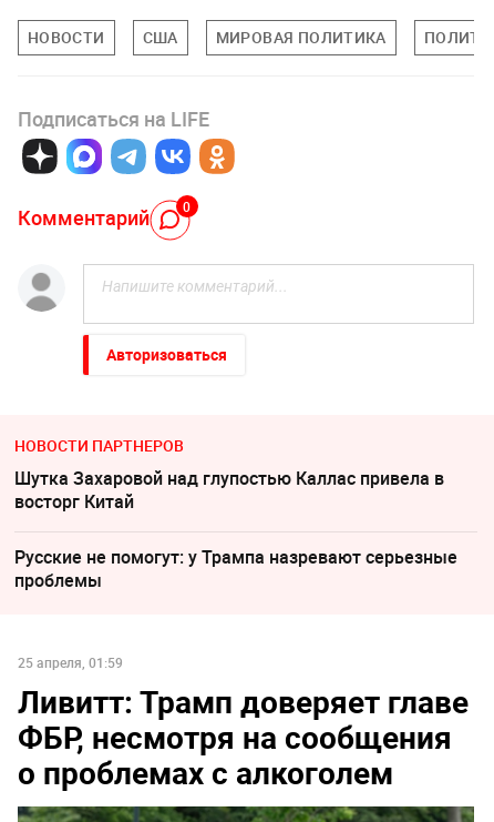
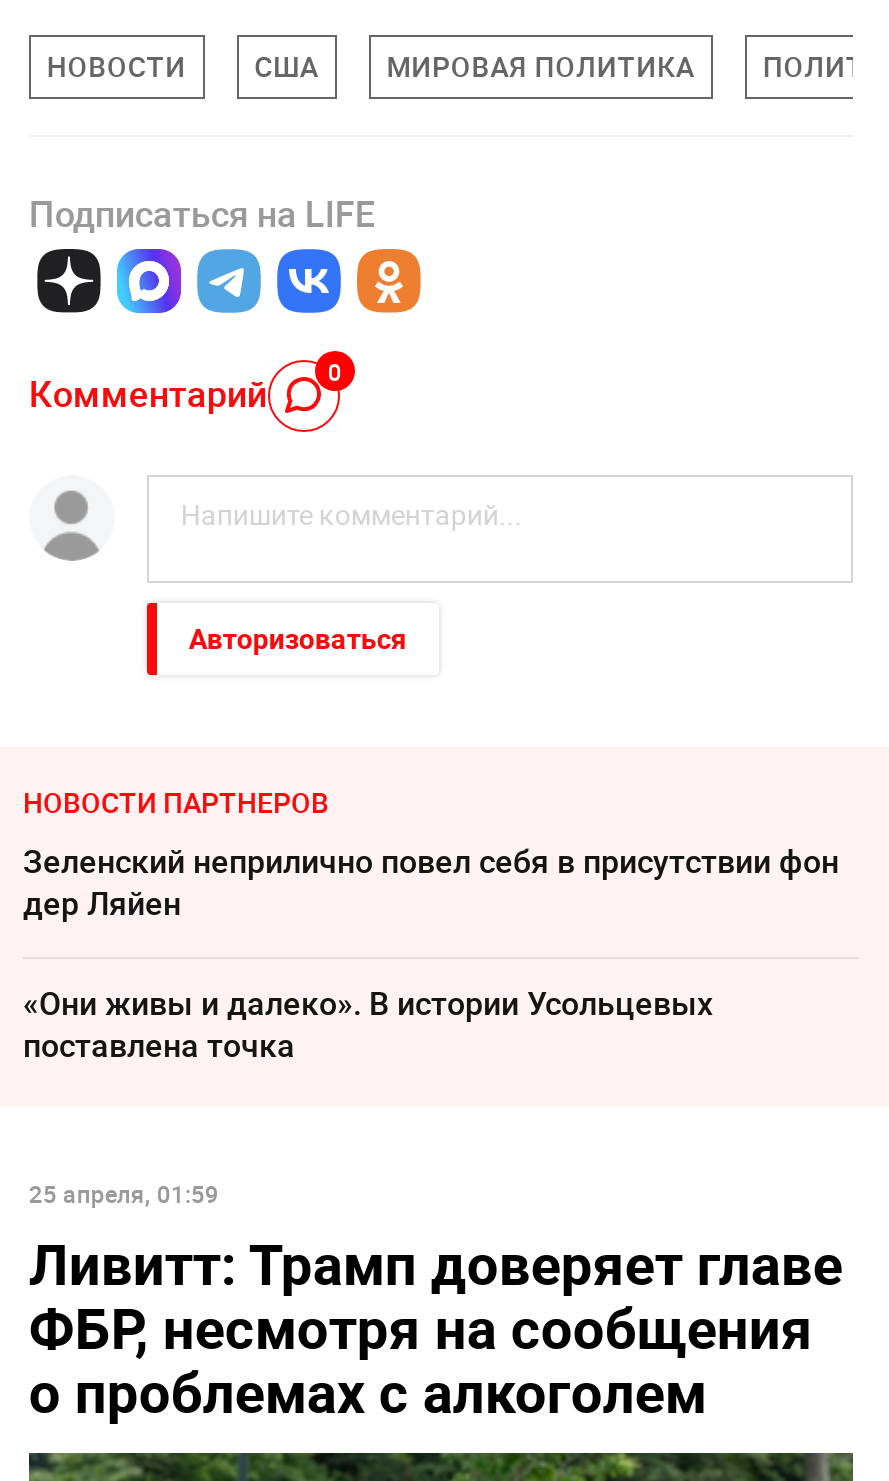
- Шутка Захаровой над глупостью Каллас привела в
- восторг Китай
+ Зеленский неприлично повел cебя в присутствии фон
+ дер Ляйен

- Русские не помогут: у Трампа назревают серьезные
- проблемы
+ «Они живы и далеко». В истории Усольцевых
+ поставлена точка
